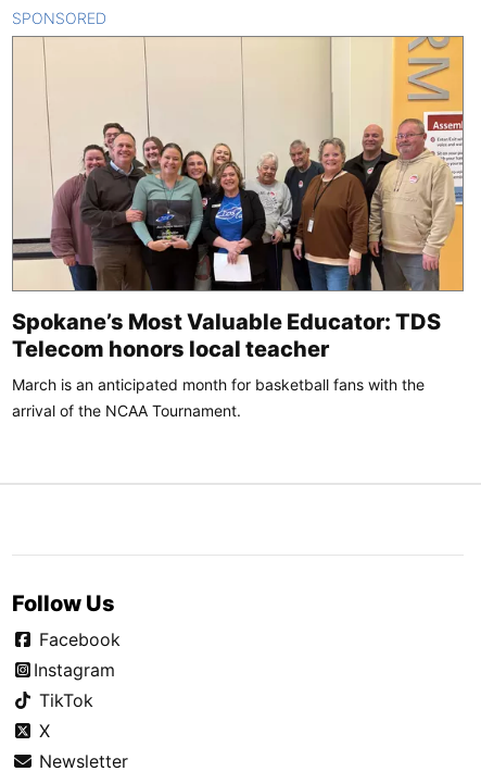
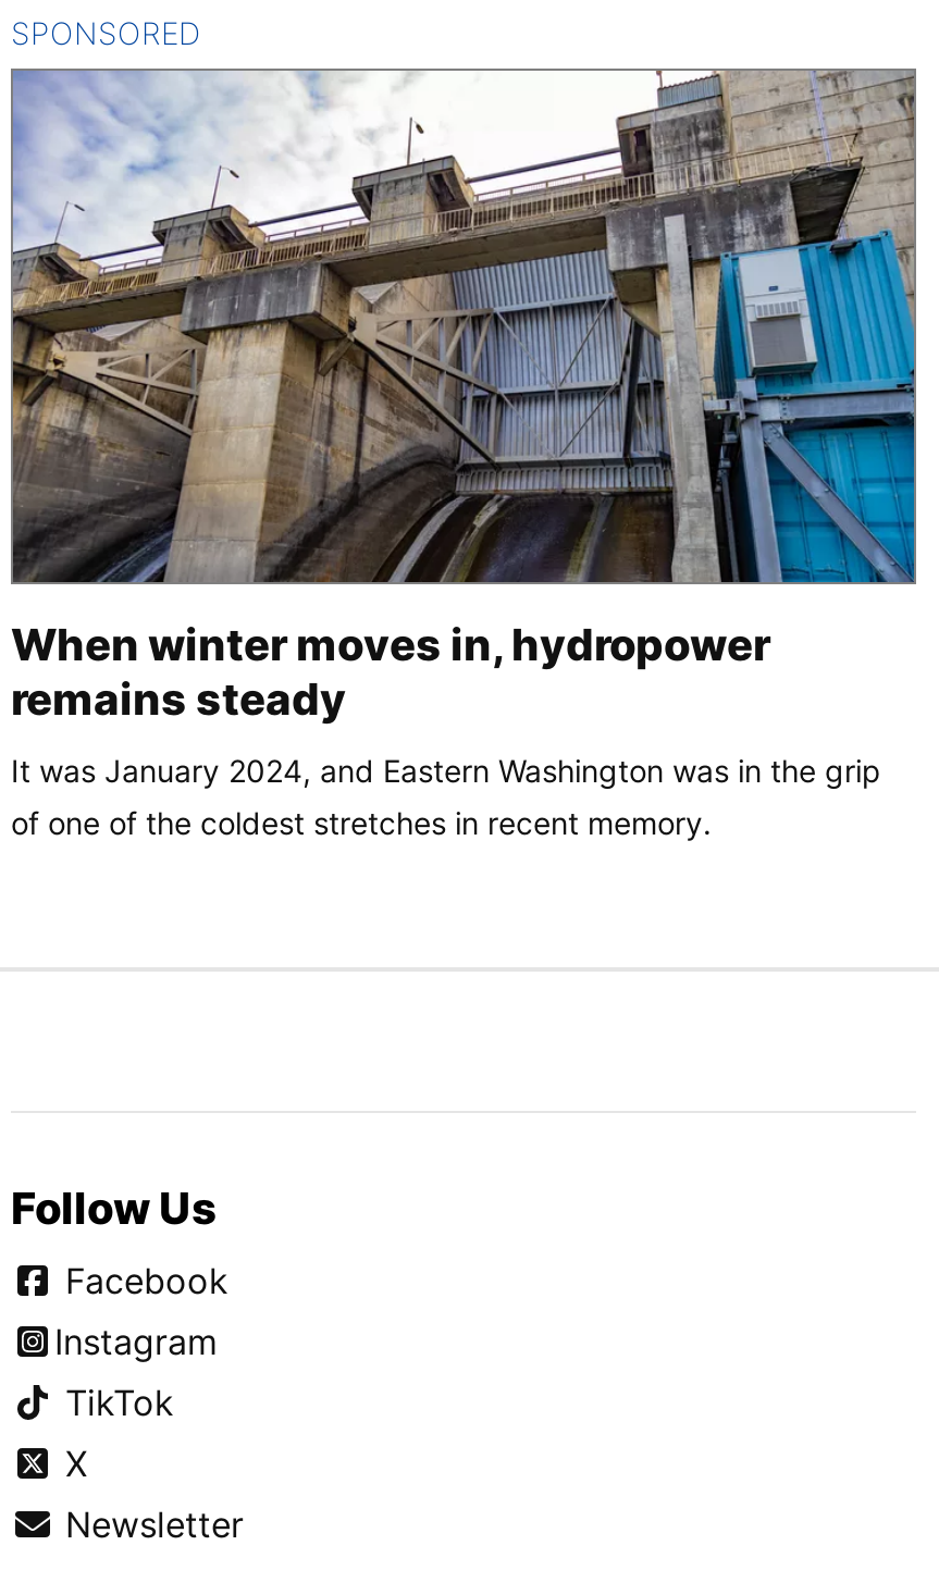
- [image]
- Spokane’s Most Valuable Educator: TDS
- Telecom honors local teacher
+ [image]
+ When winter moves in, hydropower
+ remains steady

- March is an anticipated month for basketball fans with the
- arrival of the NCAA Tournament.
+ It was January 2024, and Eastern Washington was in the grip
+ of one of the coldest stretches in recent memory.
